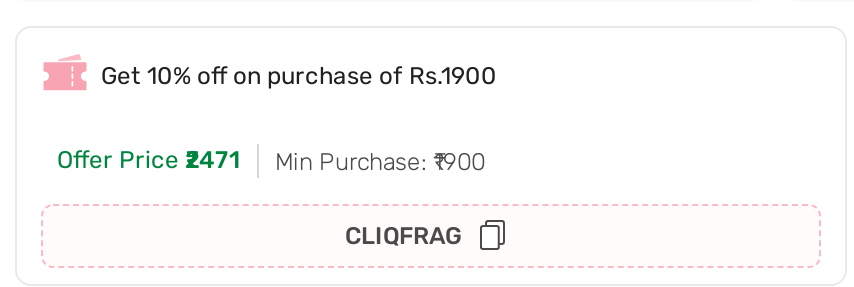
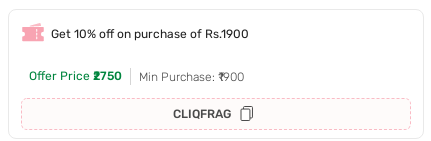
- Offer Price ₹2471
+ Offer Price ₹2750
